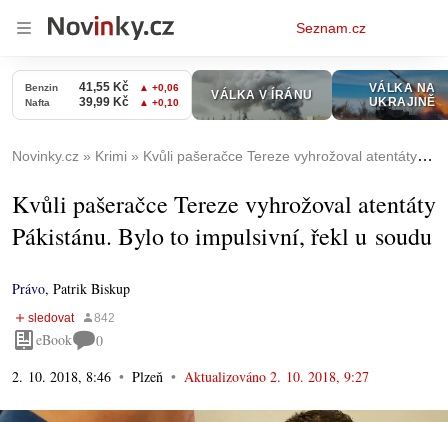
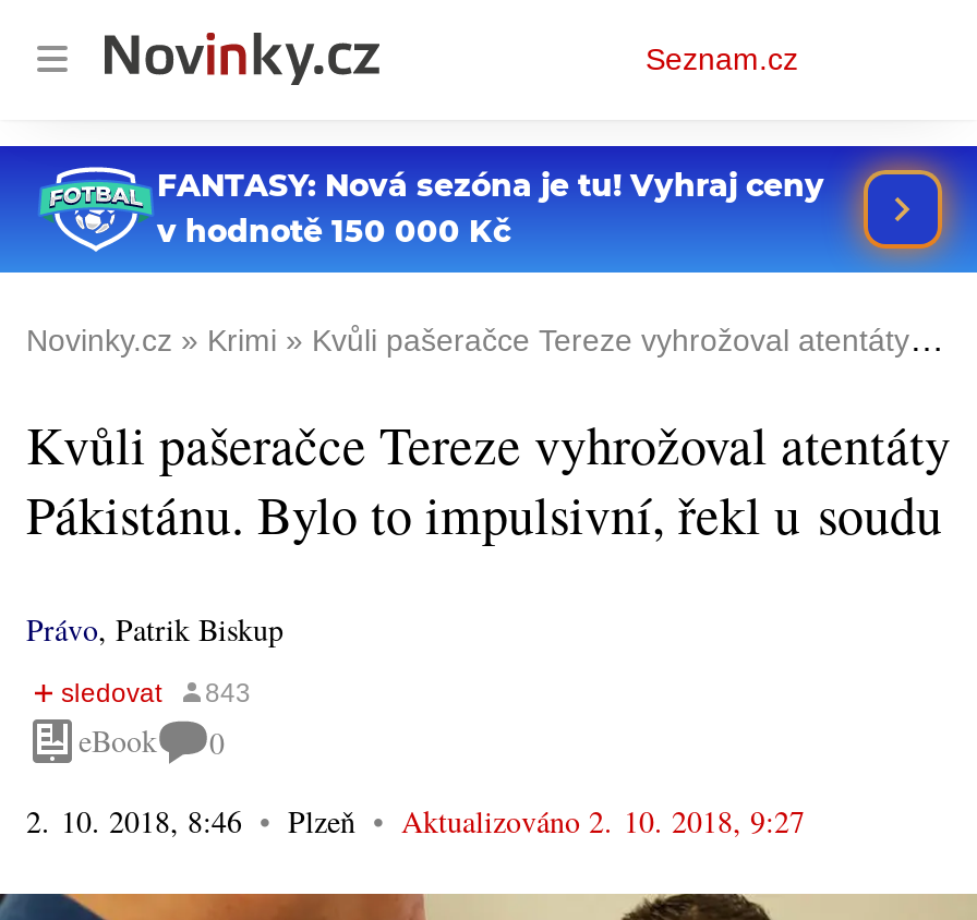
- [image]
+ [image]
